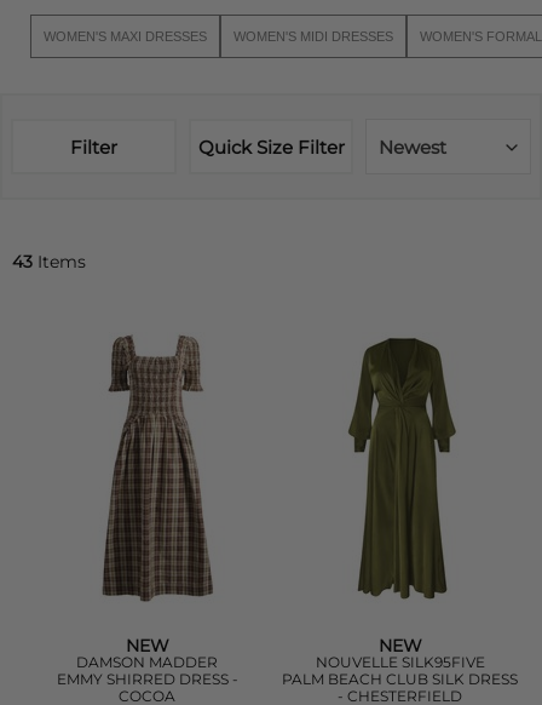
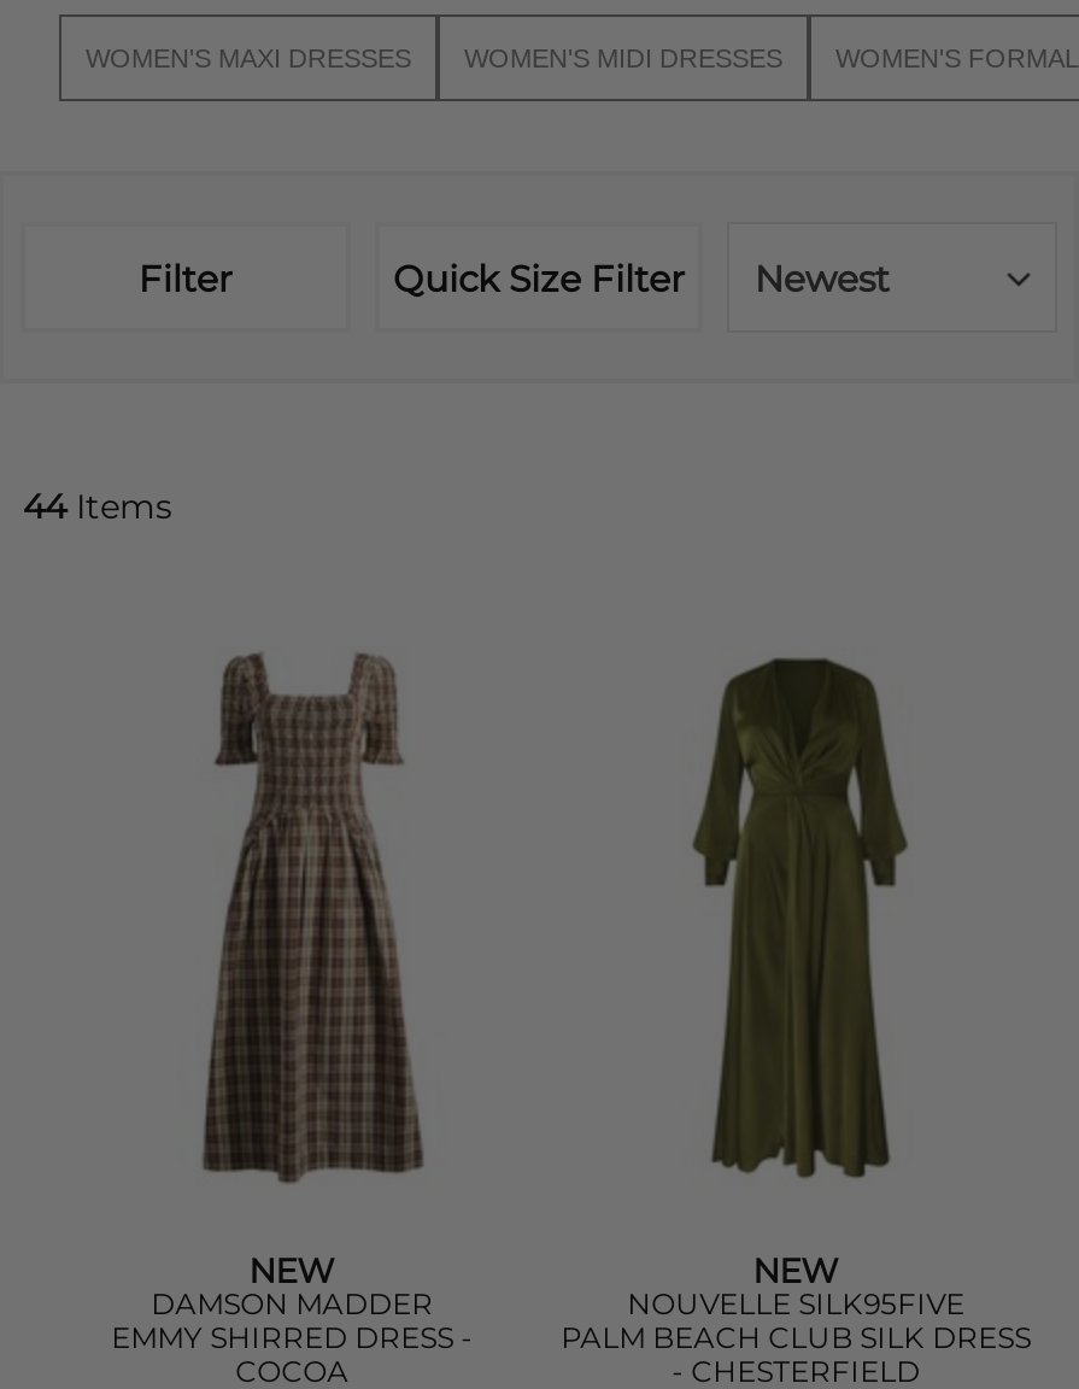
- 43 Items
+ 44 Items
